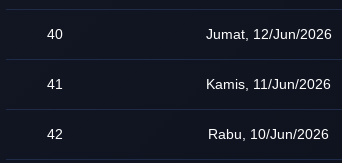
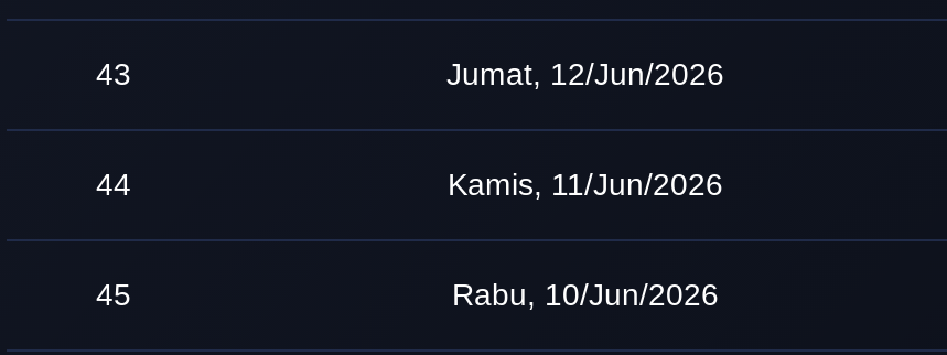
- 40
+ 43

- 41
+ 44

- 42
+ 45
